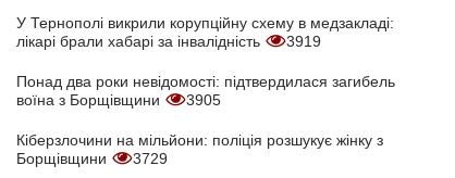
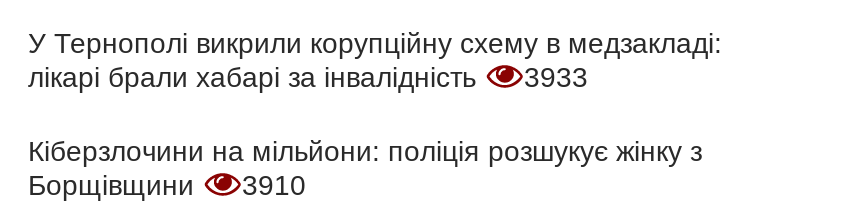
- 3919
- Понад два роки невідомості: підтвердилася загибель
- воїна з Борщівщини
- 3905
+ 3933

- Борщівщини 3729
+ Борщівщини 3910
